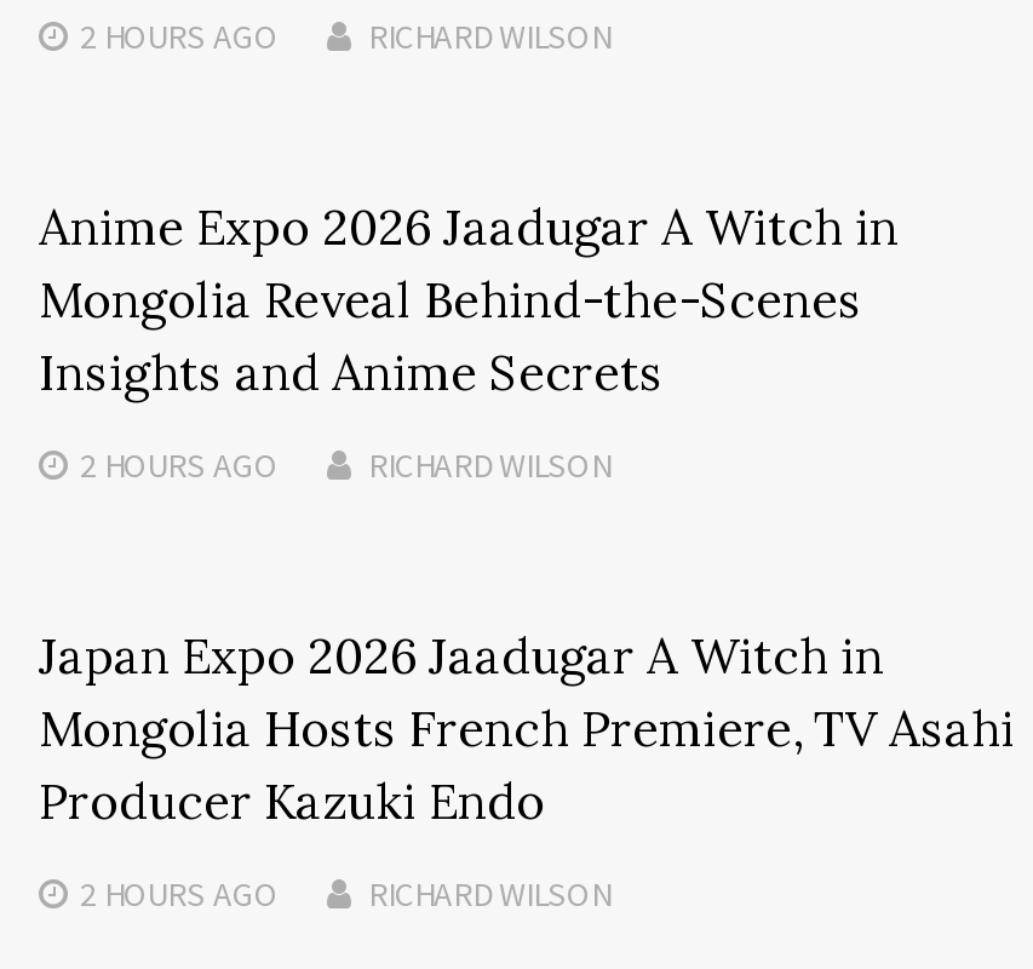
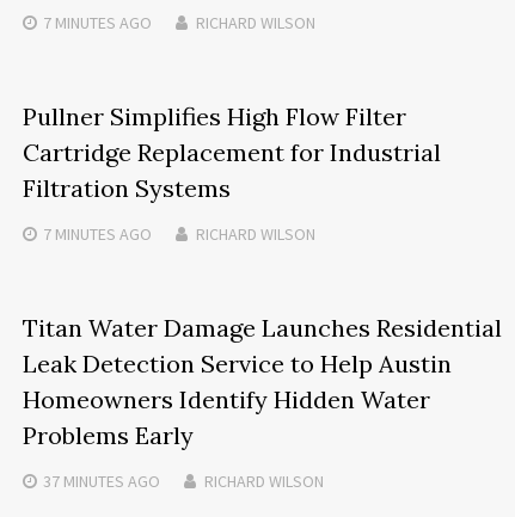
- 2 HOURS AGO
+ 7 MINUTES AGO

- Anime Expo 2026 Jaadugar A Witch in
- Mongolia Reveal Behind-the-Scenes
- Insights and Anime Secrets
+ Pullner Simplifies High Flow Filter
+ Cartridge Replacement for Industrial
+ Filtration Systems

- 2 HOURS AGO
+ 7 MINUTES AGO

- Japan Expo 2026 Jaadugar A Witch in
- Mongolia Hosts French Premiere, TV Asahi
- Producer Kazuki Endo
+ Titan Water Damage Launches Residential
+ Leak Detection Service to Help Austin
+ Homeowners Identify Hidden Water
+ Problems Early

- 2 HOURS AGO
+ 37 MINUTES AGO
